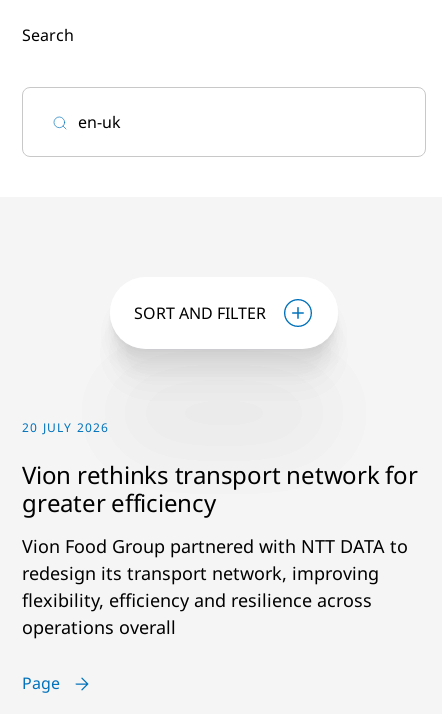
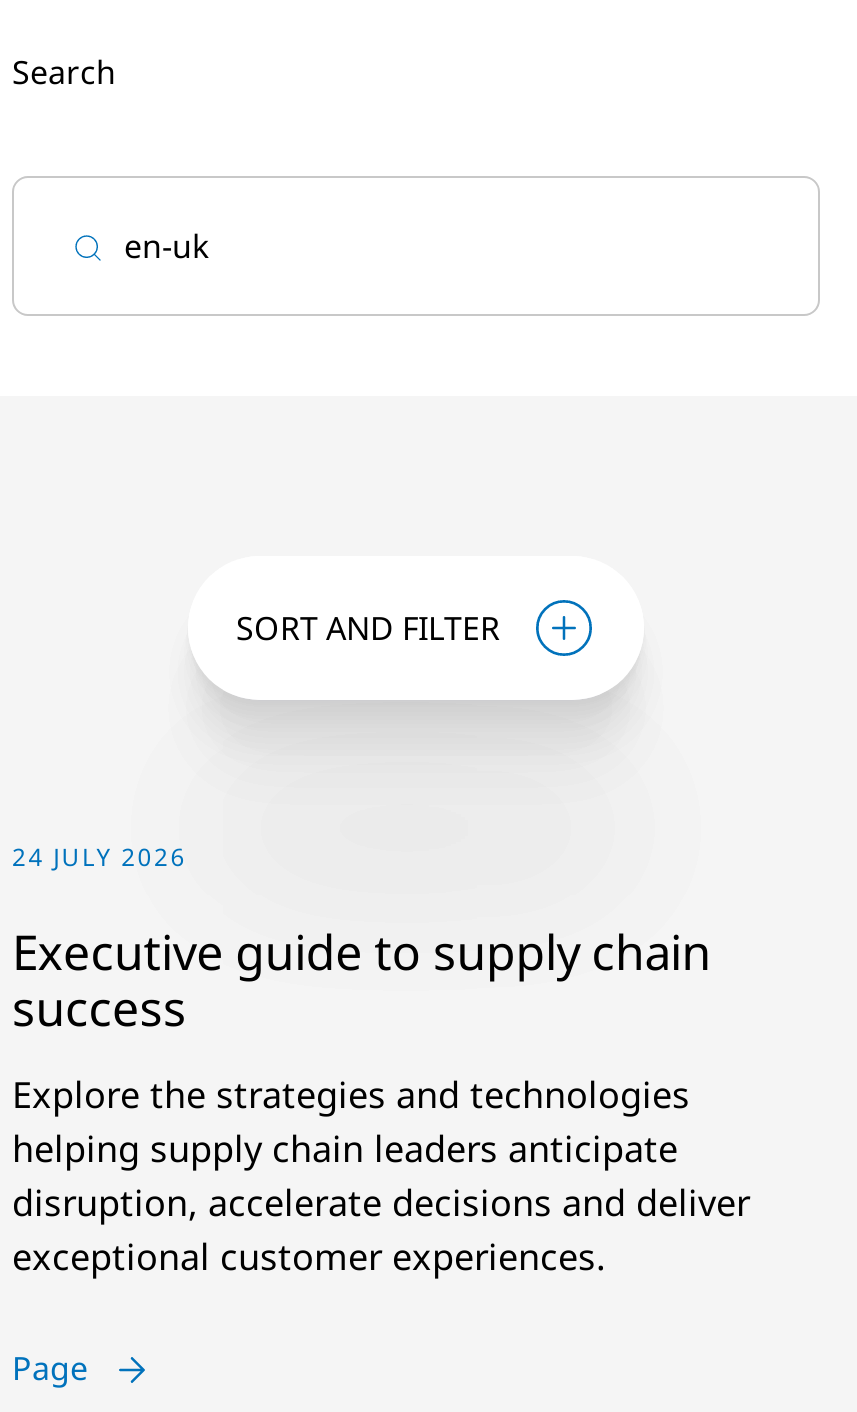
- 20 JULY 2026
+ 24 JULY 2026

- Vion rethinks transport network for
- greater efficiency
+ Executive guide to supply chain
+ success

- Vion Food Group partnered with NTT DATA to
- redesign its transport network, improving
- flexibility, efficiency and resilience across
- operations overall
+ Explore the strategies and technologies
+ helping supply chain leaders anticipate
+ disruption, accelerate decisions and deliver
+ exceptional customer experiences.
